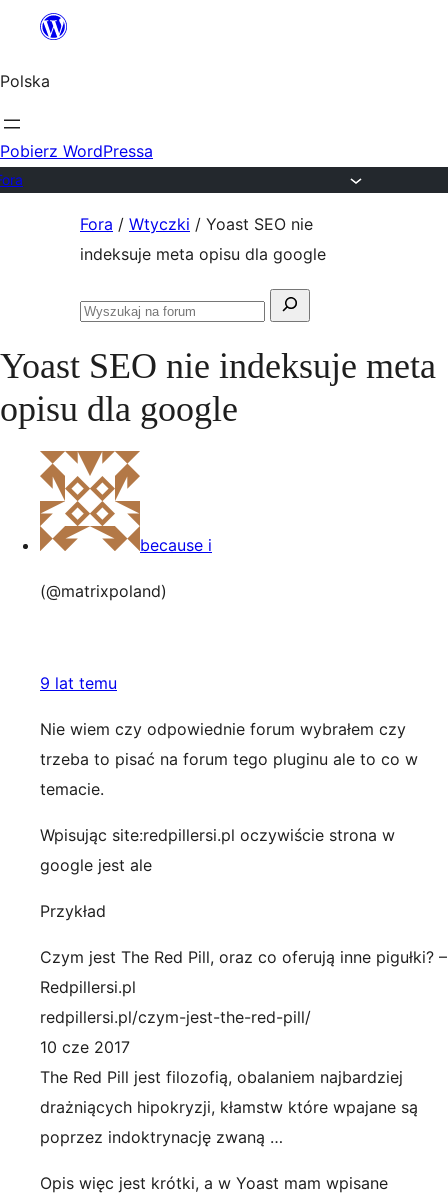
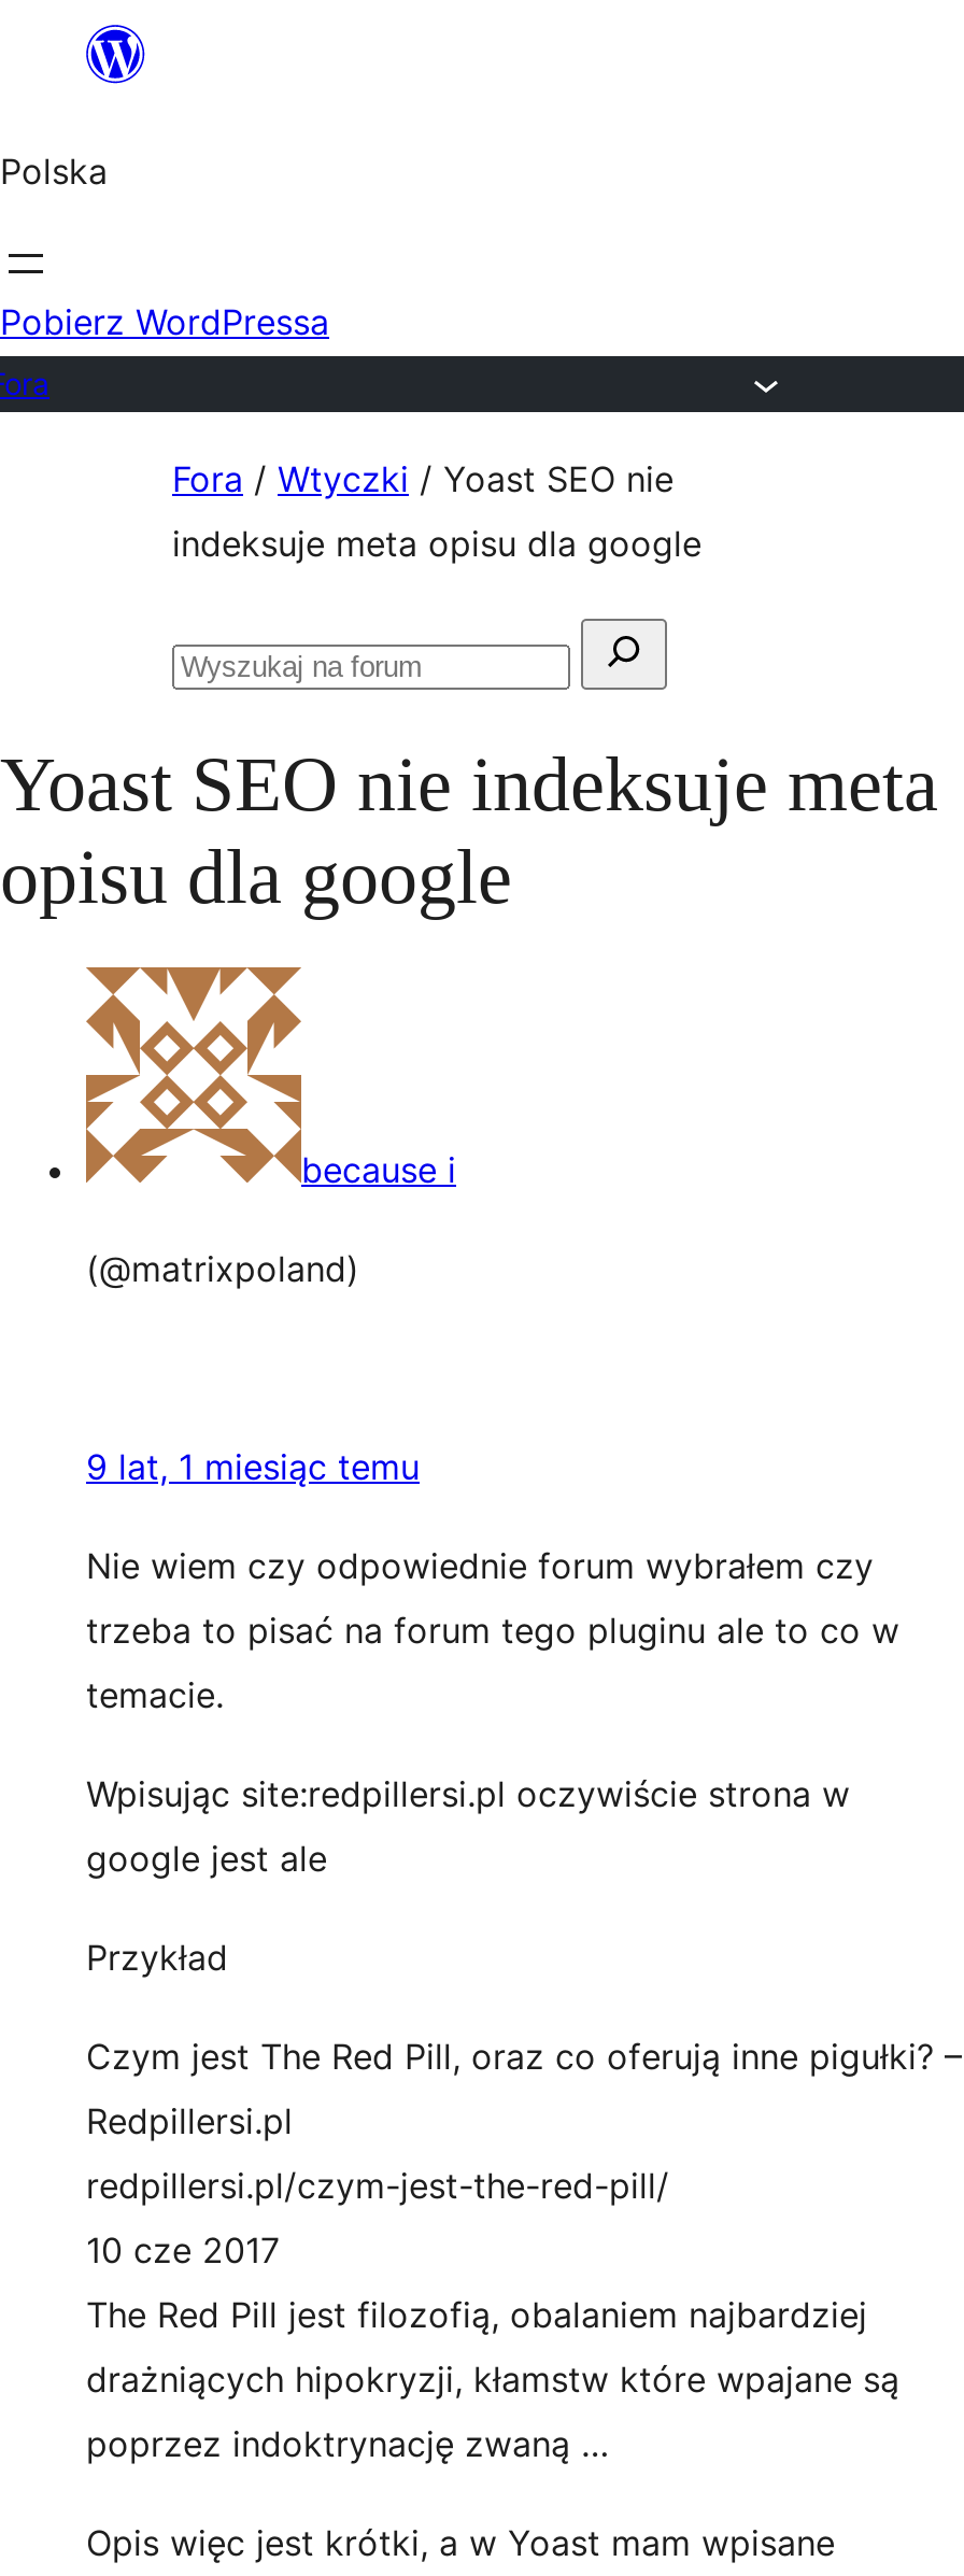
- 9 lat temu
+ 9 lat, 1 miesiąc temu
